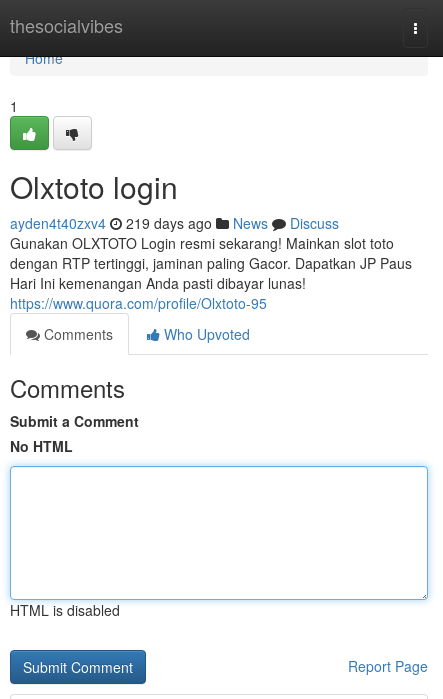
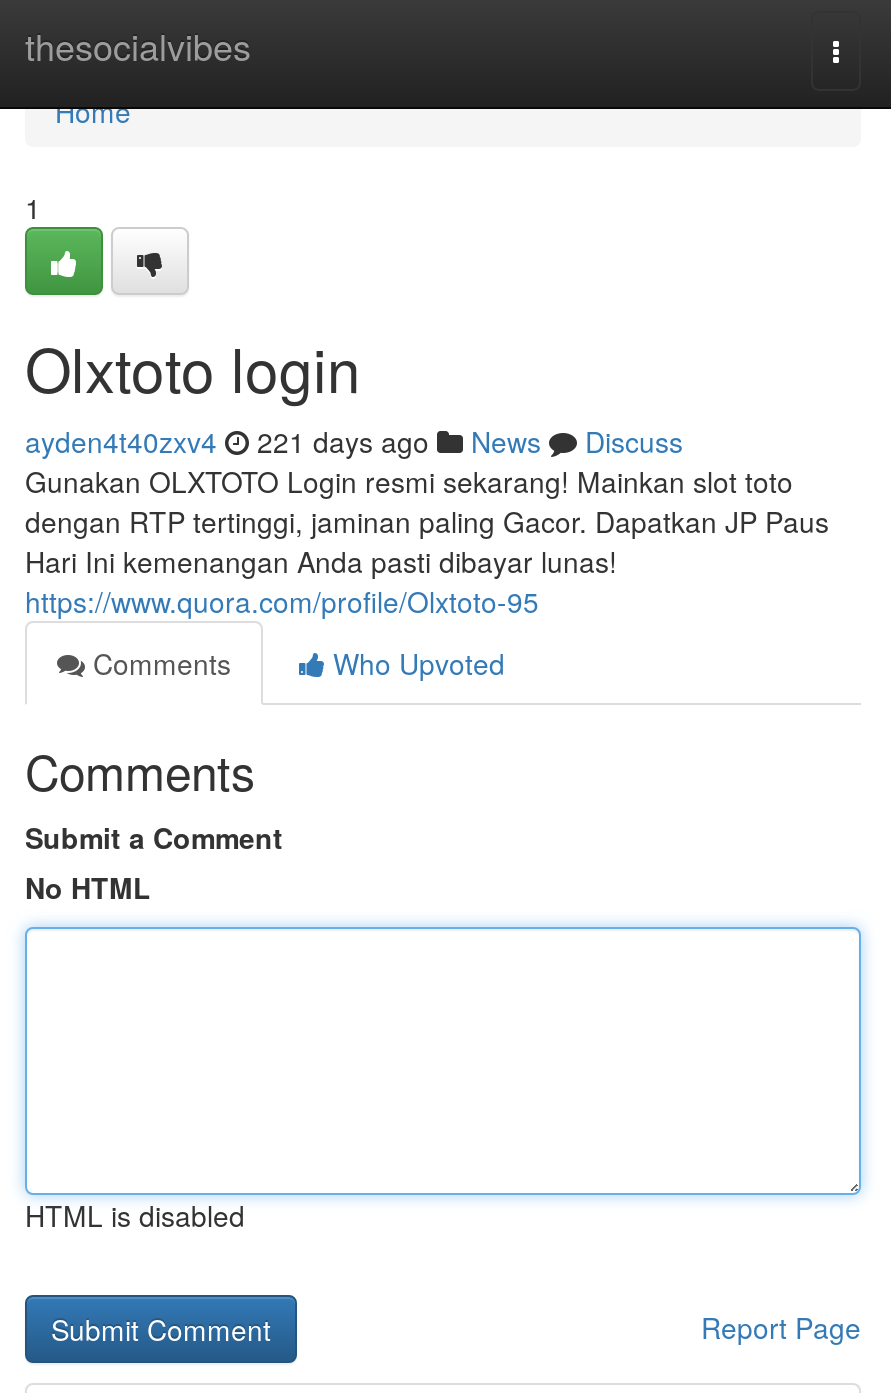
- ayden4t40zxv4 219 days ago News Discuss
+ ayden4t40zxv4 221 days ago News Discuss
